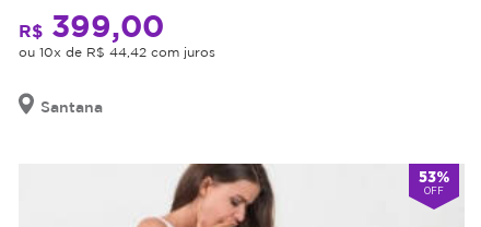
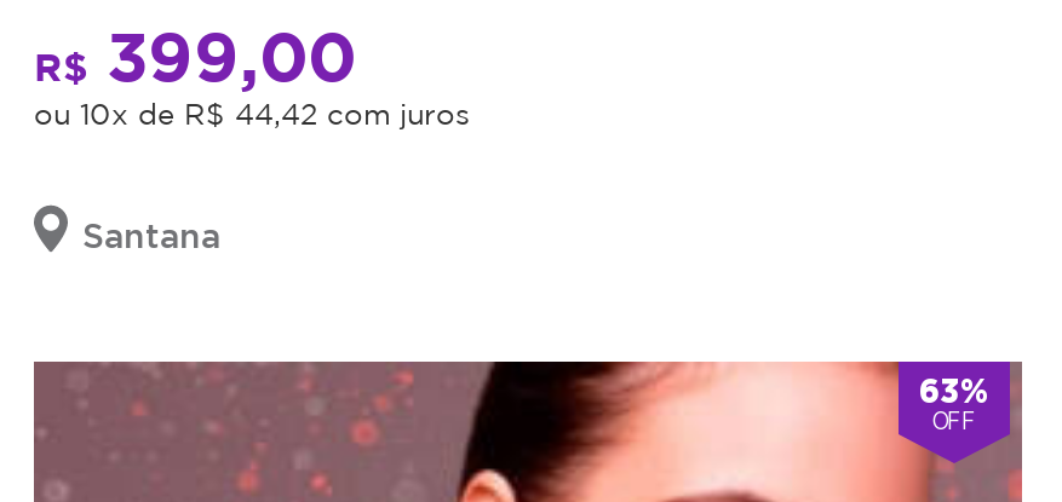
- 53%
+ 63%
